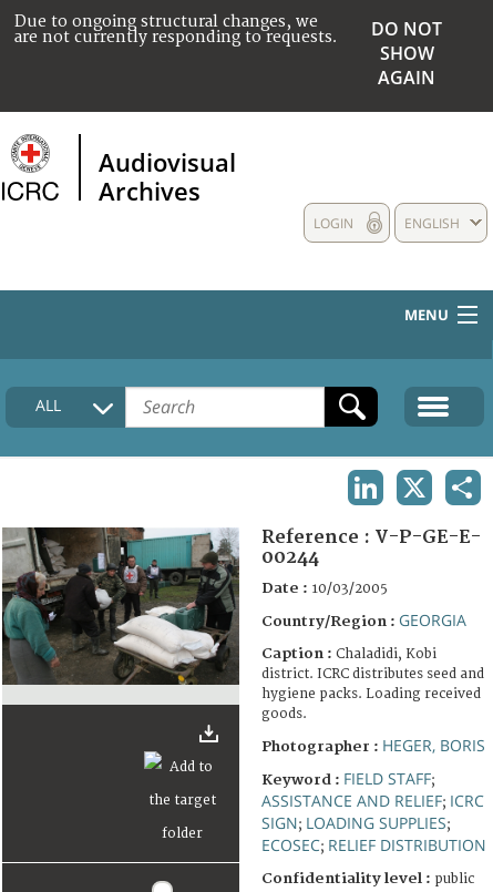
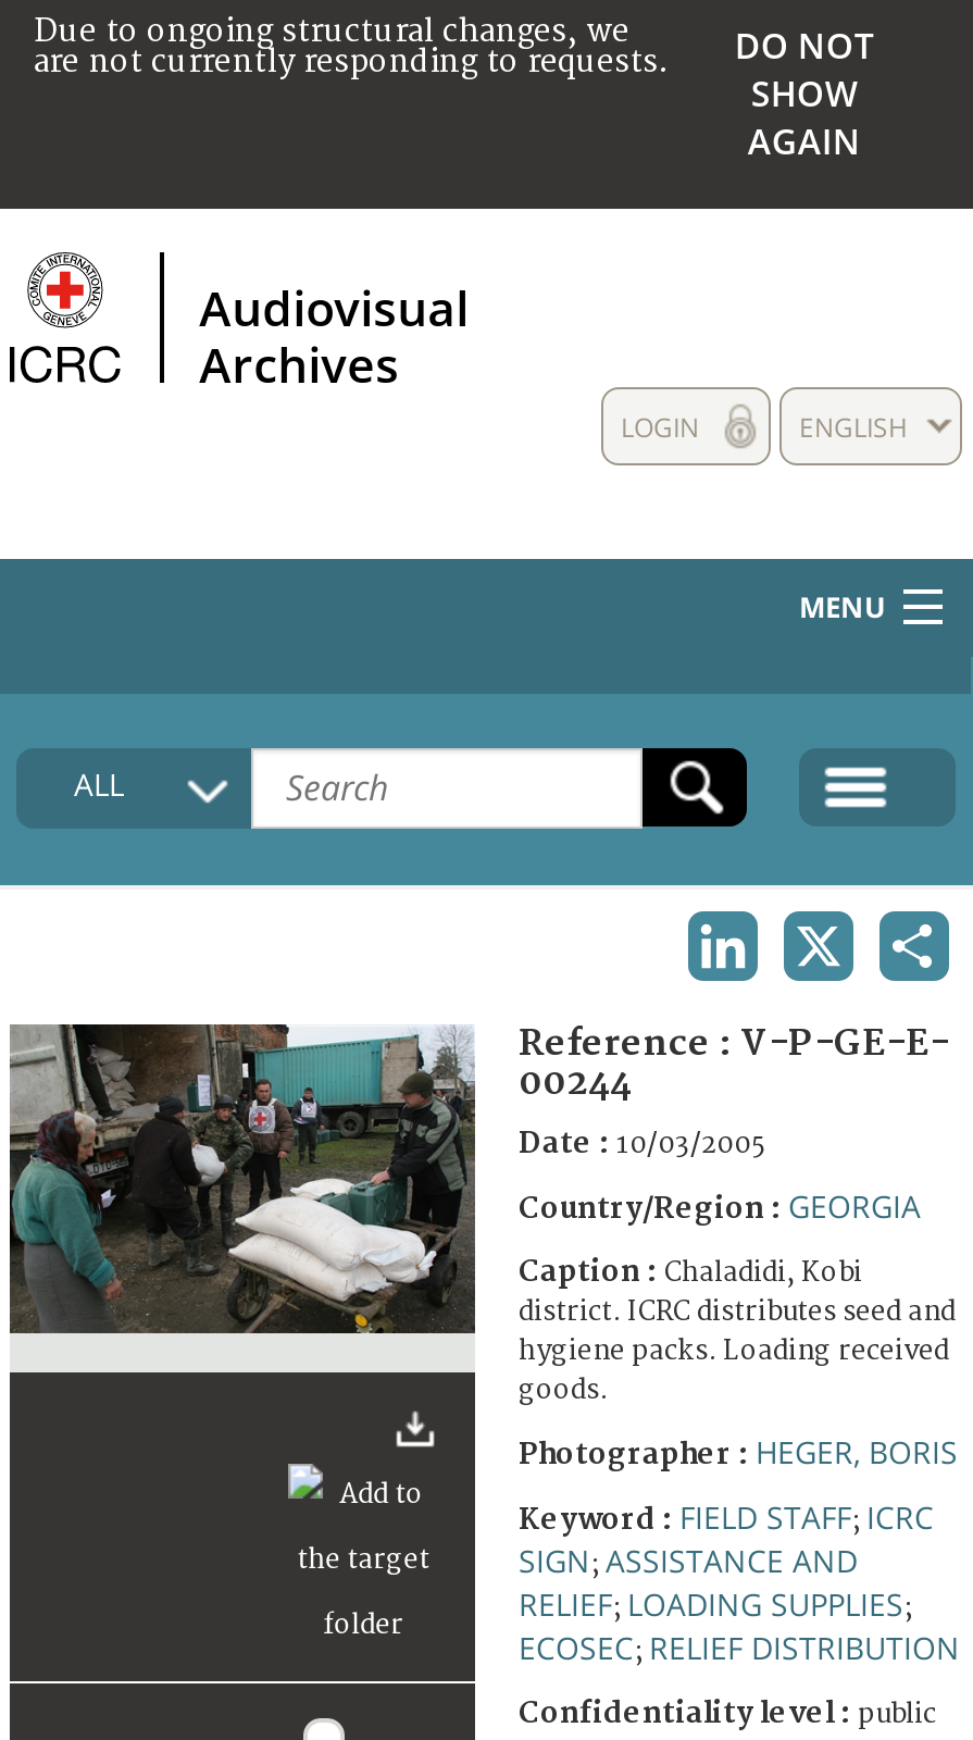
- Keyword : FIELD STAFF;
- ASSISTANCE AND RELIEF; ICRC
- SIGN; LOADING SUPPLIES;
+ Keyword : FIELD STAFF; ICRC
+ SIGN; ASSISTANCE AND
+ RELIEF; LOADING SUPPLIES;
